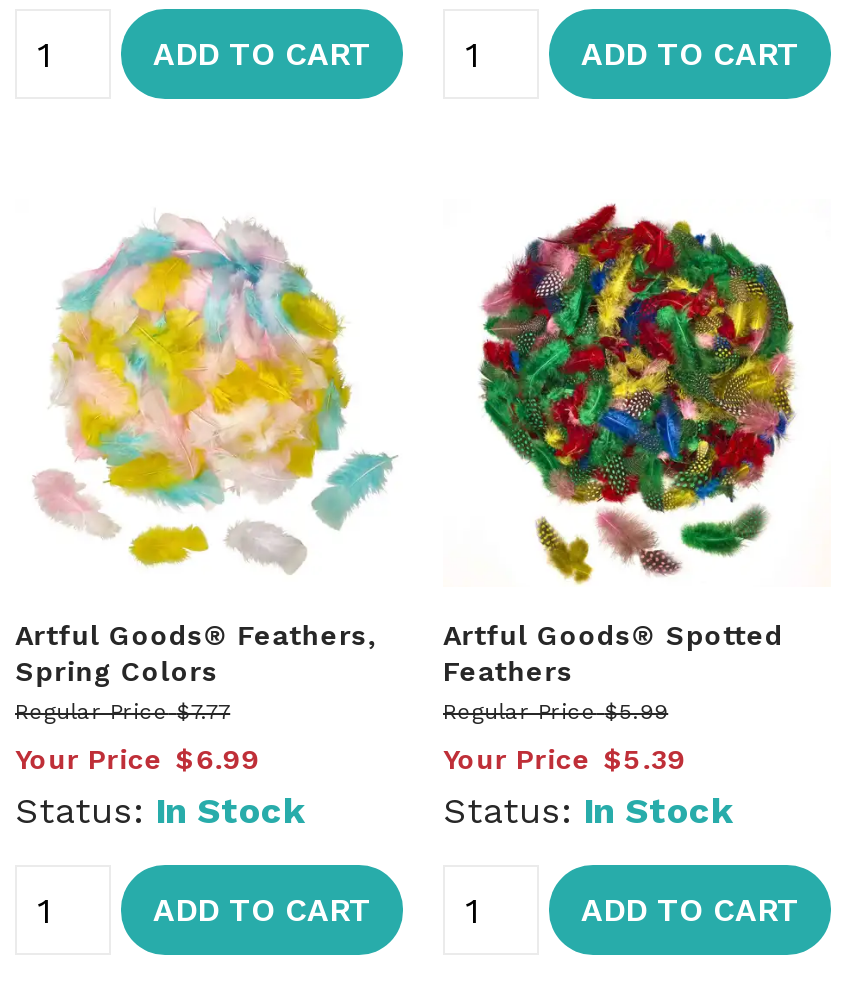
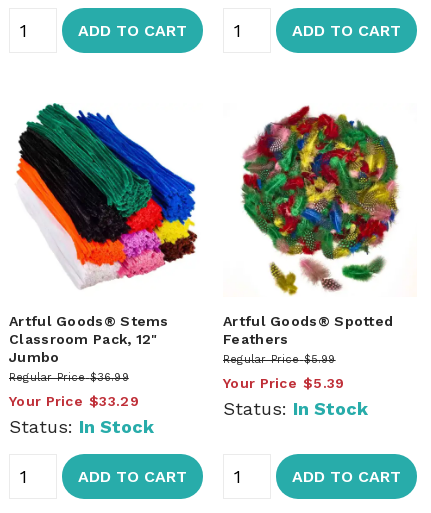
- [image]
- Artful Goods® Feathers,
- Spring Colors
- Regular Price $7.77
+ [image]
+ Artful Goods® Stems
+ Classroom Pack, 12"
+ Jumbo
+ Regular Price $36.99

- Your Price $6.99
+ Your Price $33.29
